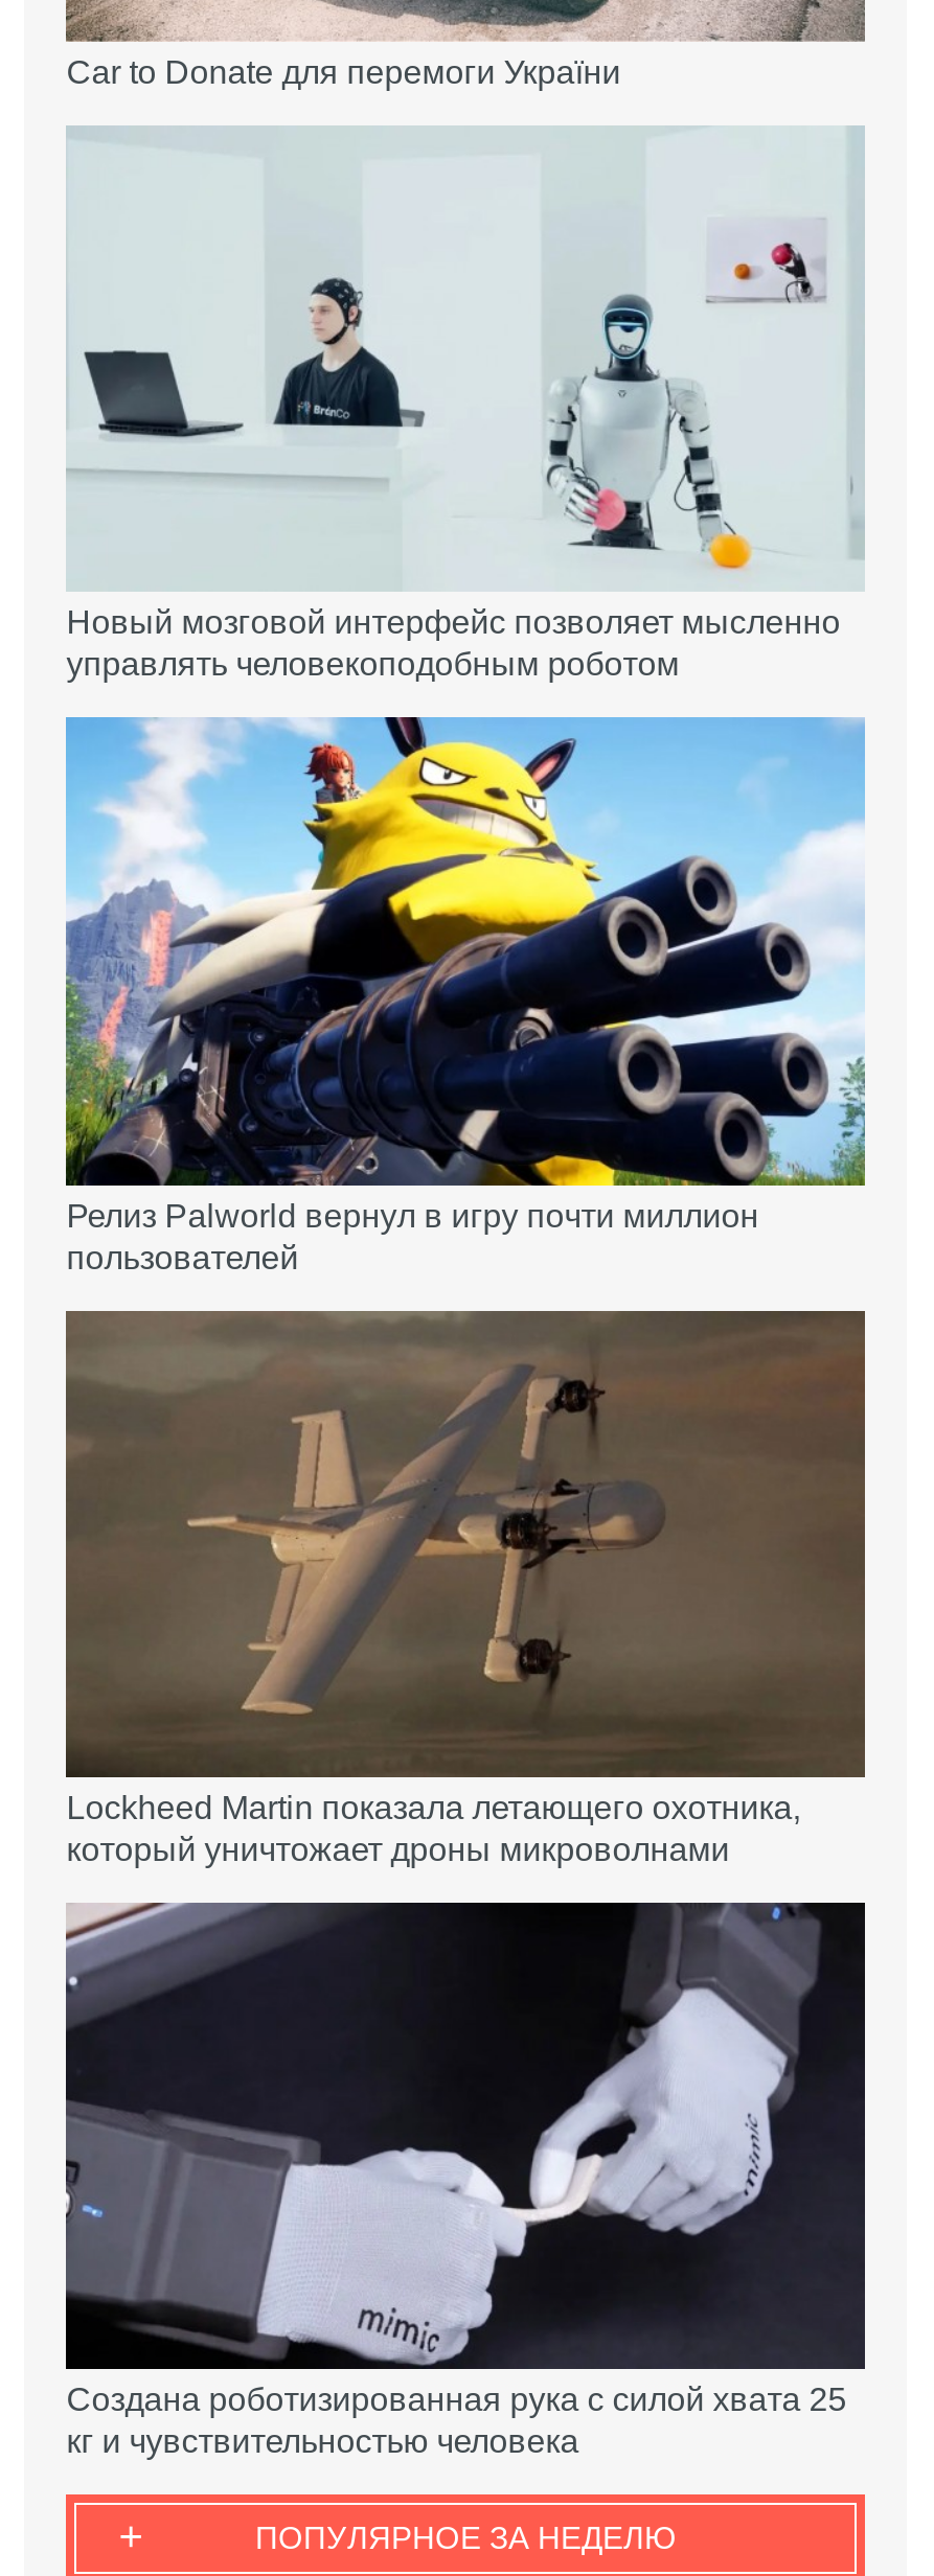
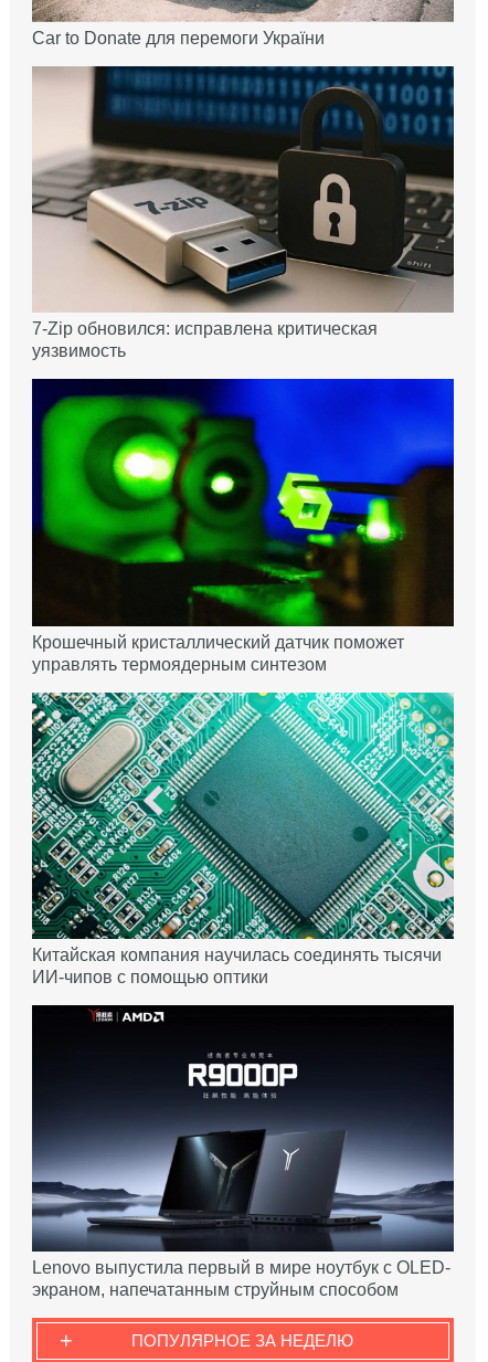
- [image]
- Новый мозговой интерфейс позволяет мысленно
- управлять человекоподобным роботом
+ [image]
+ 7-Zip обновился: исправлена критическая
+ уязвимость

- [image]
- Релиз Palworld вернул в игру почти миллион
- пользователей
+ [image]
+ Крошечный кристаллический датчик поможет
+ управлять термоядерным синтезом

- [image]
- Lockheed Martin показала летающего охотника,
- который уничтожает дроны микроволнами
+ [image]
+ Китайская компания научилась соединять тысячи
+ ИИ-чипов с помощью оптики

- [image]
- Создана роботизированная рука с силой хвата 25
- кг и чувствительностью человека
+ [image]
+ Lenovo выпустила первый в мире ноутбук с OLED-
+ экраном, напечатанным струйным способом
